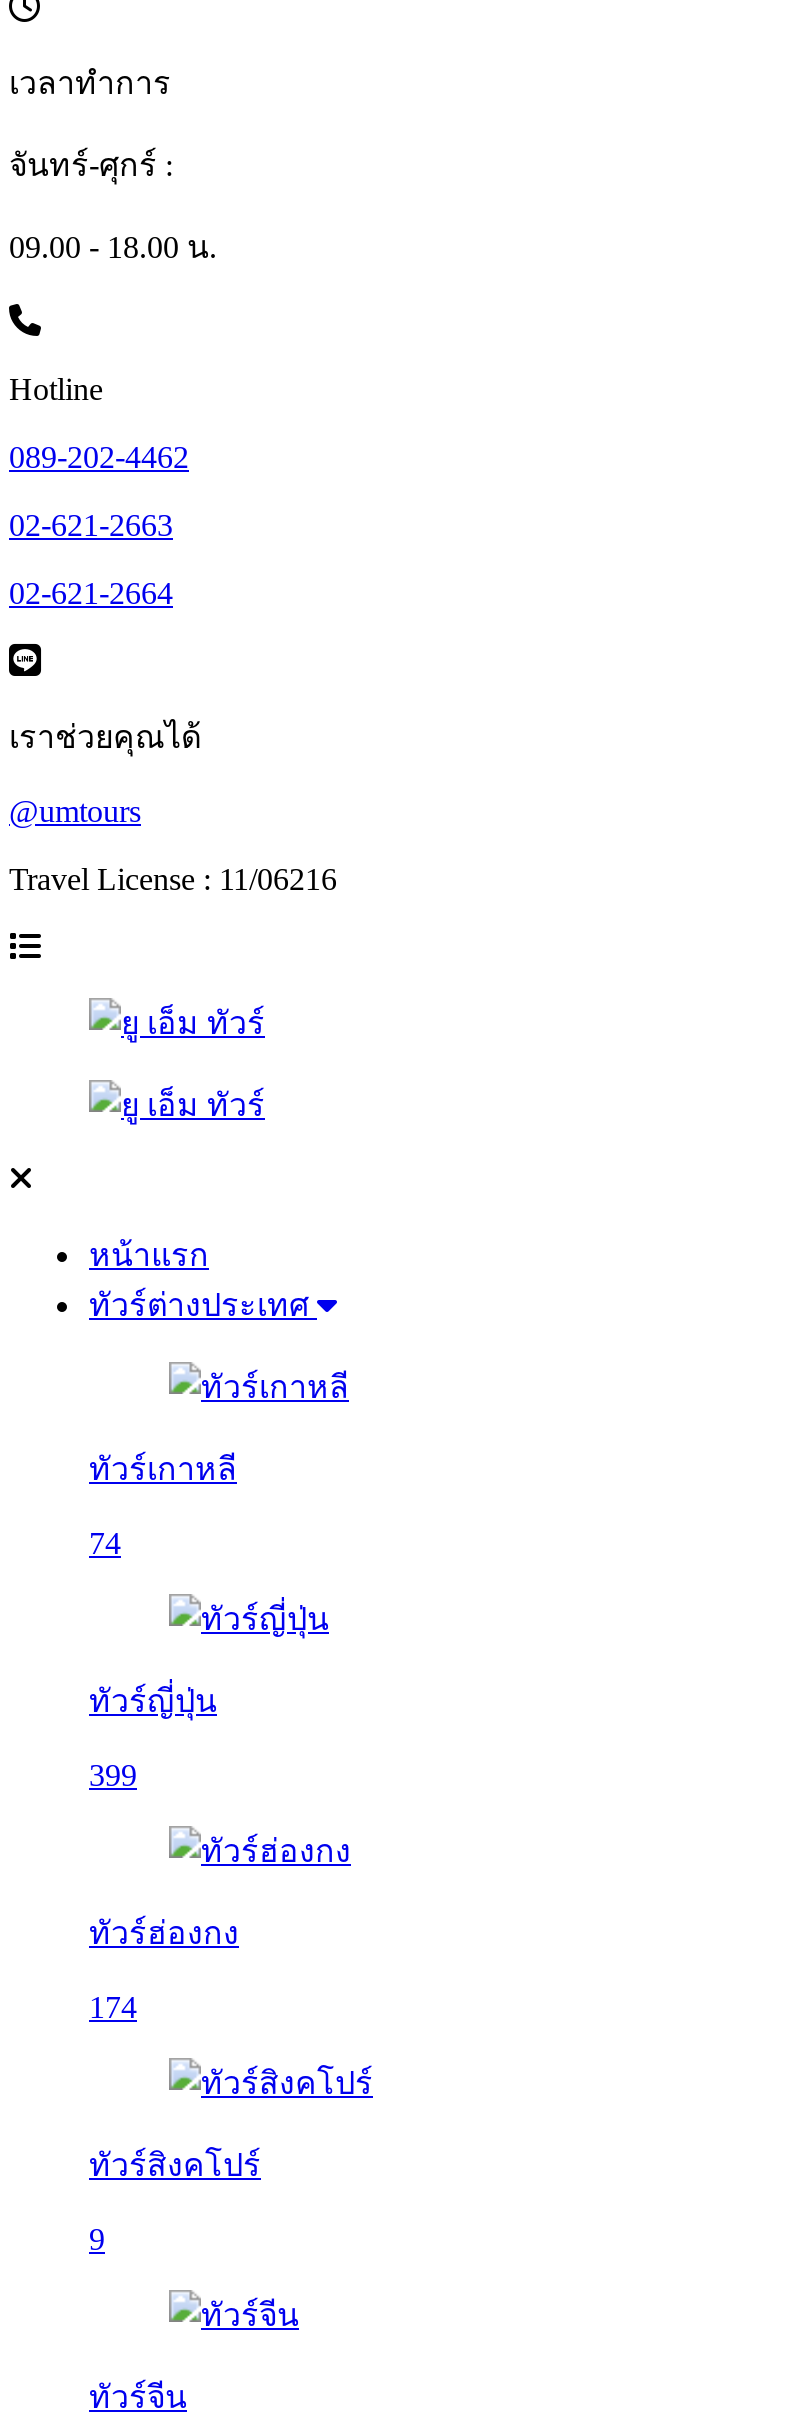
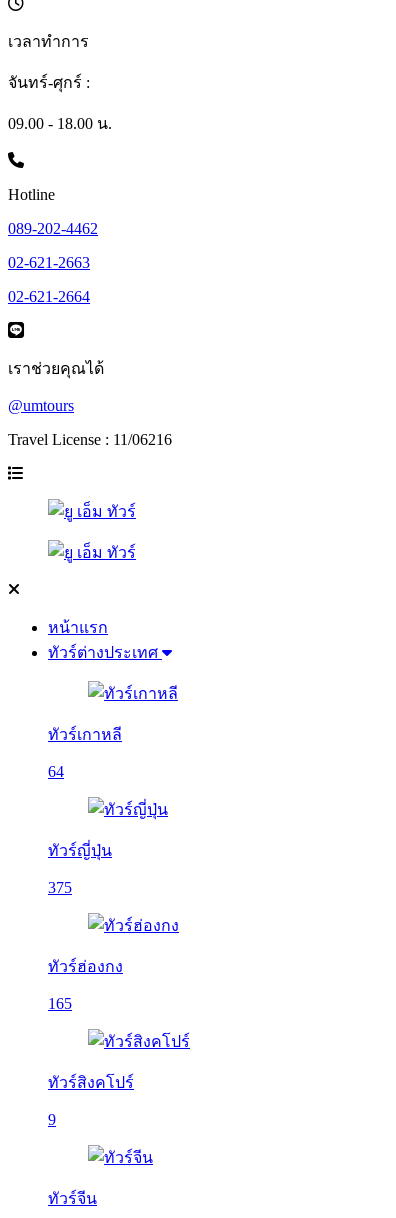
- 74
+ 64

- 399
+ 375

- 174
+ 165
